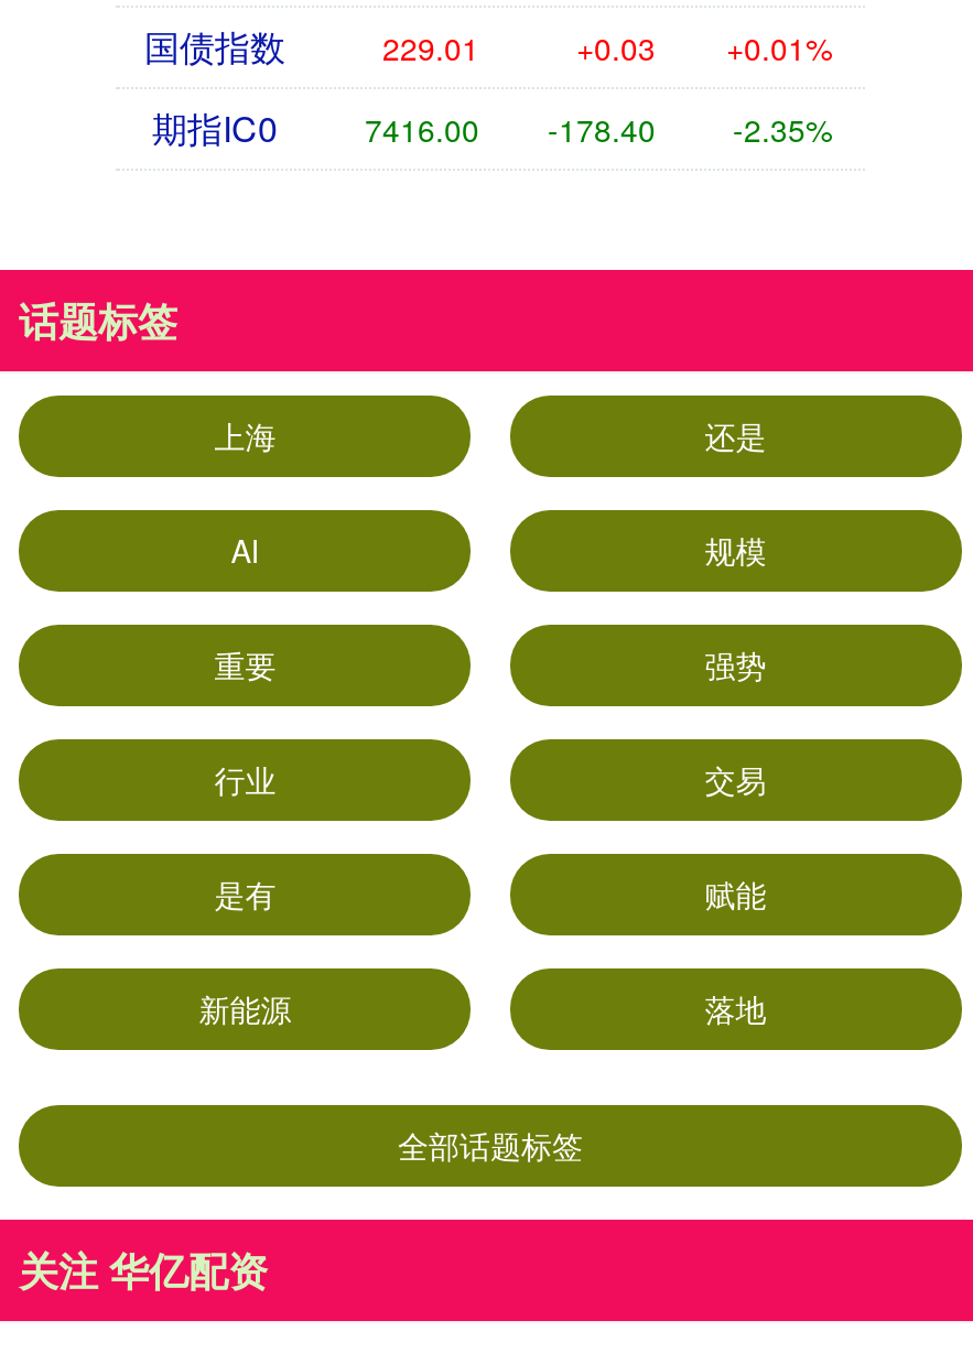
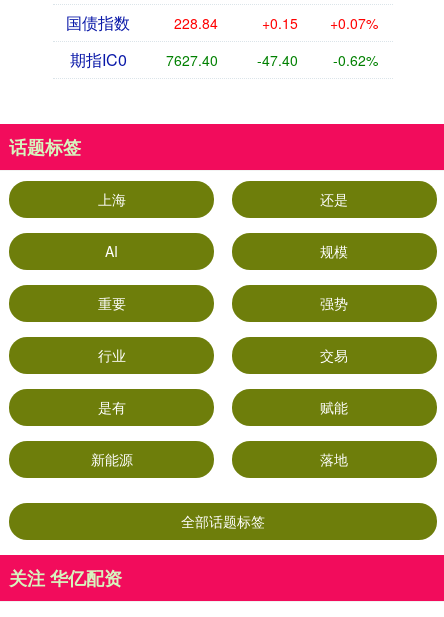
- 229.01
+ 228.84

- +0.03
+ +0.15

- +0.01%
+ +0.07%

- 7416.00
+ 7627.40

- -178.40
+ -47.40

- -2.35%
+ -0.62%
